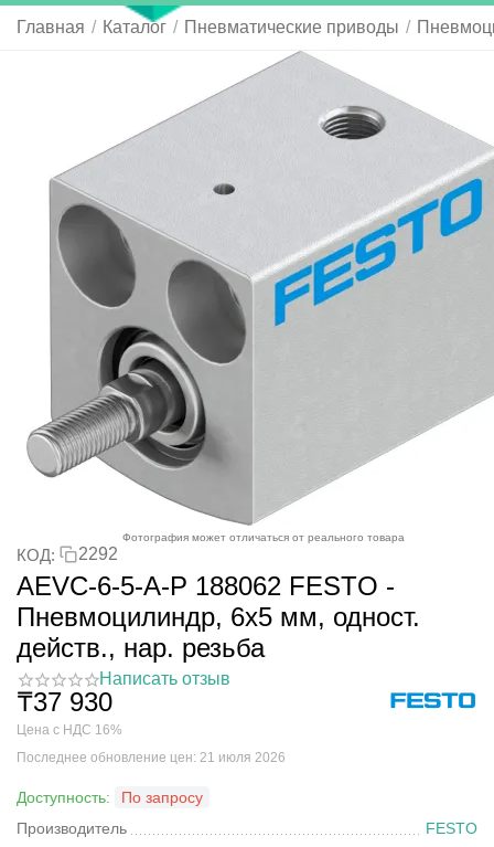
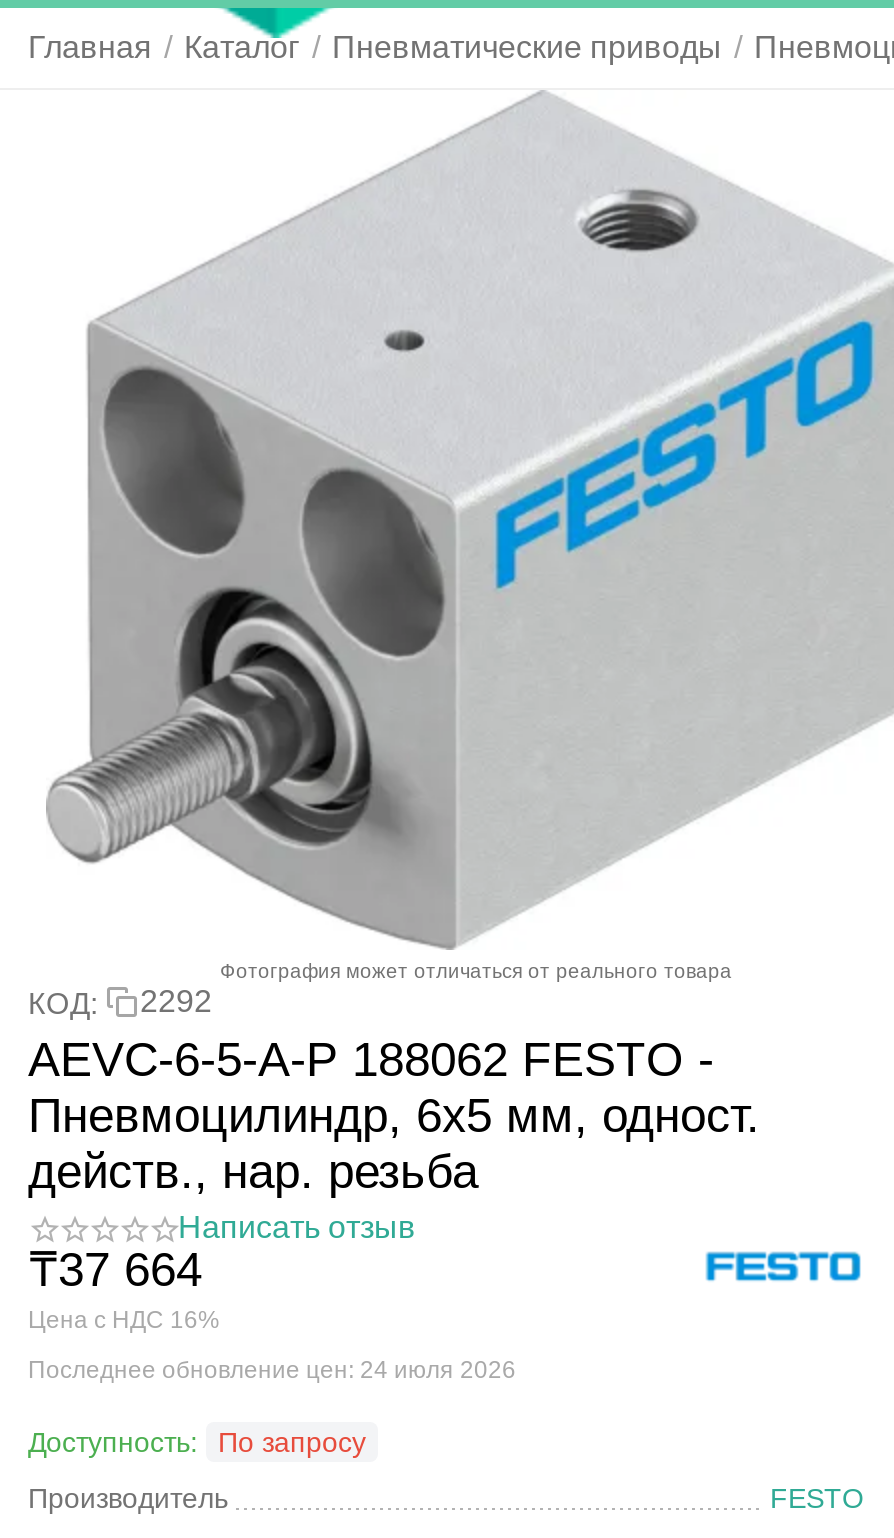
- ₸37 930
+ ₸37 664

- Последнее обновление цен: 21 июля 2026
+ Последнее обновление цен: 24 июля 2026
